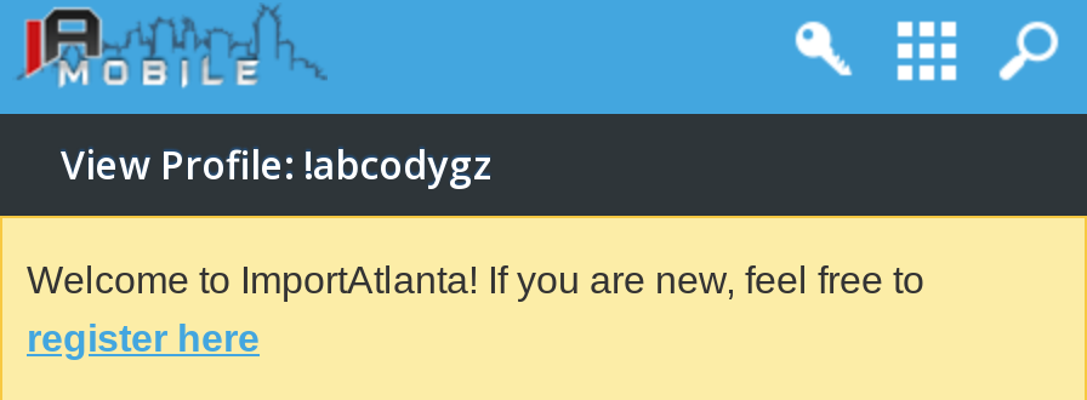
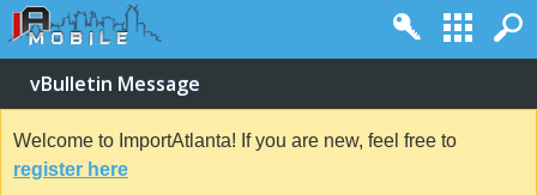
- View Profile: !abcodygz
+ vBulletin Message
